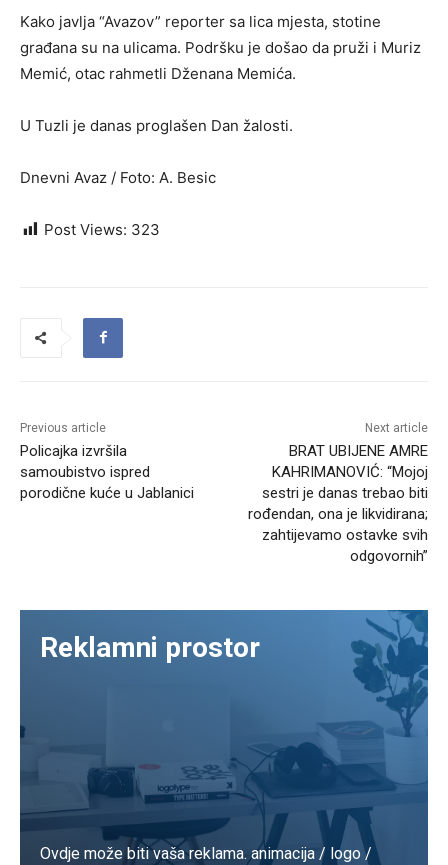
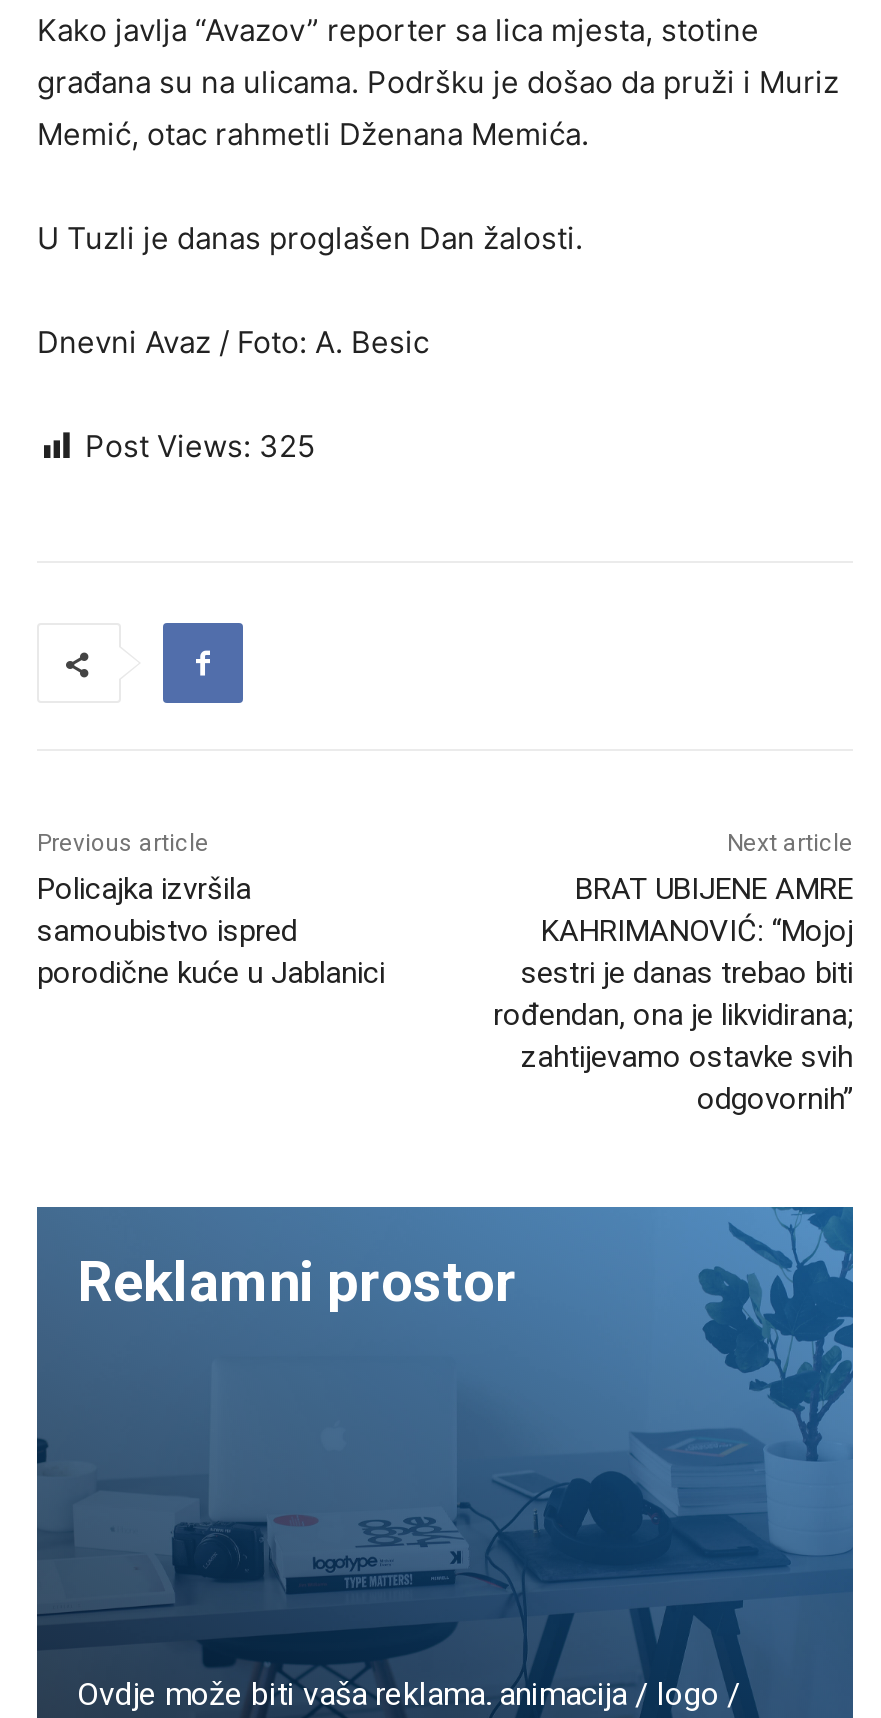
- Post Views: 323
+ Post Views: 325
